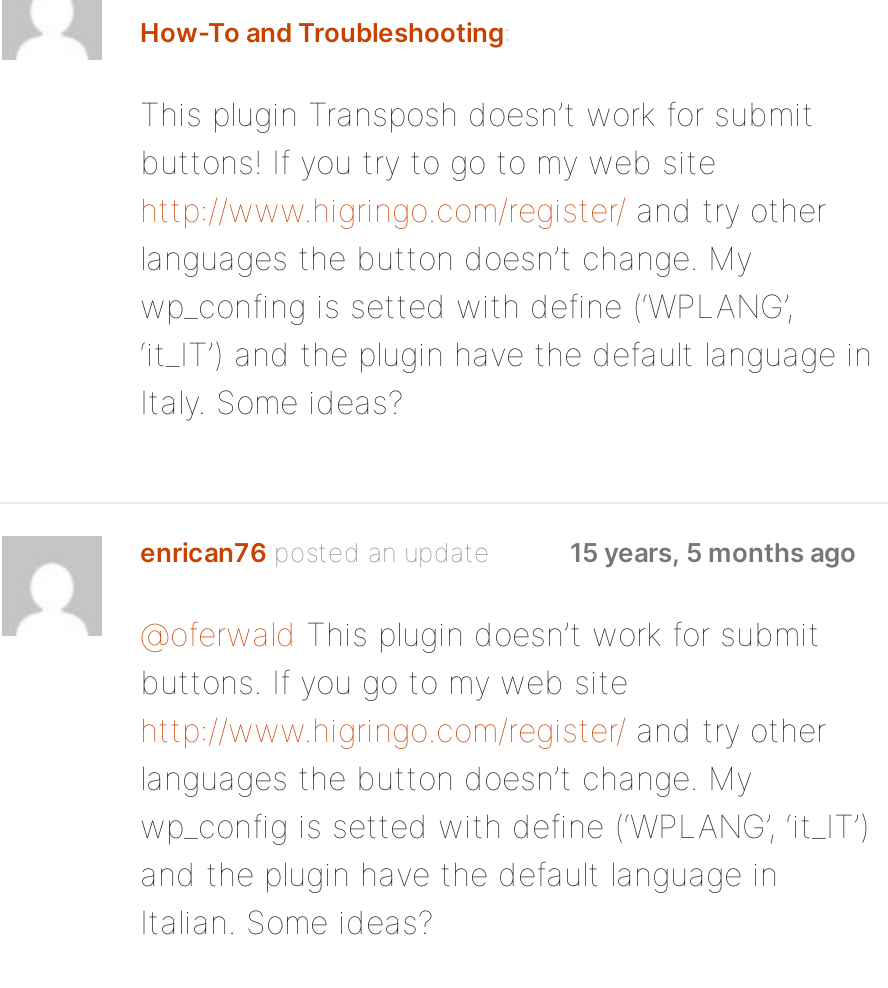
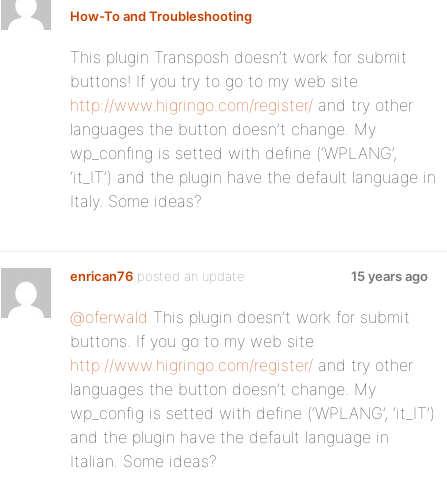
- 15 years, 5 months ago
+ 15 years ago
